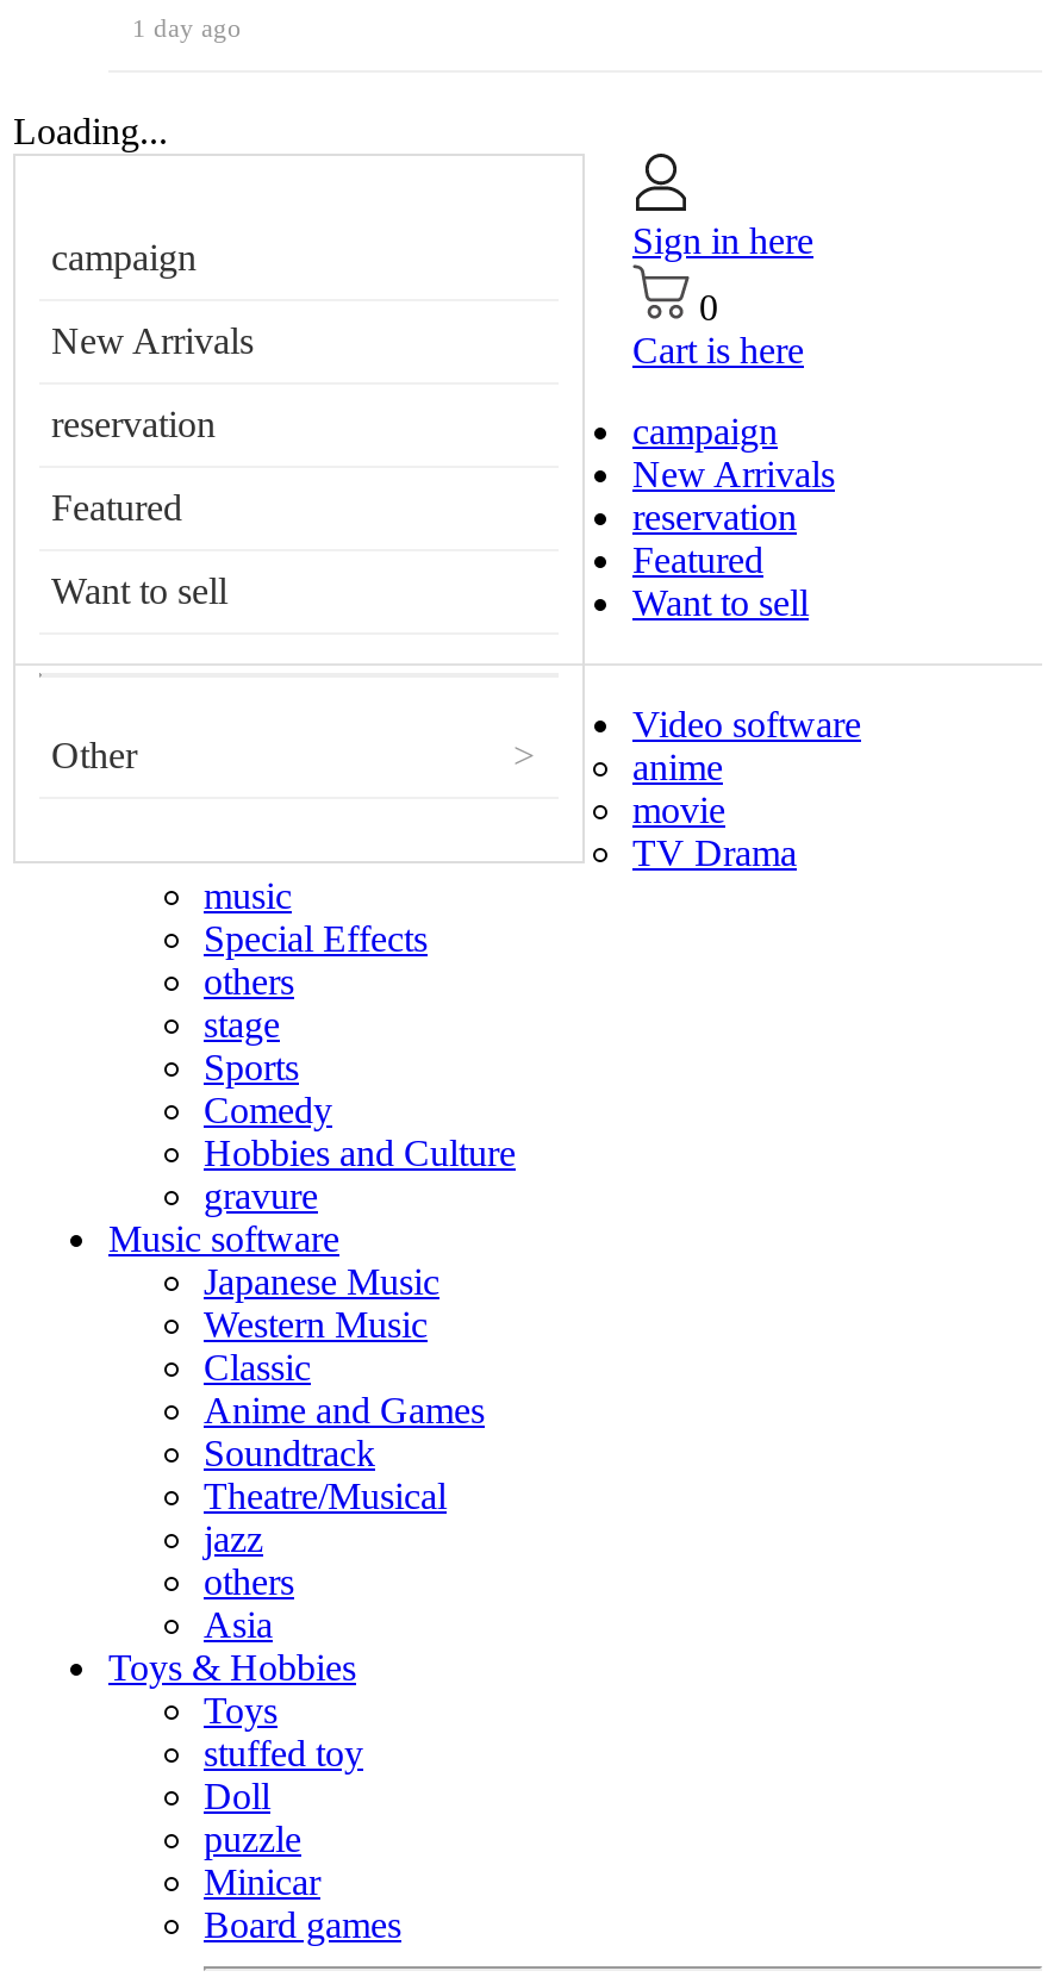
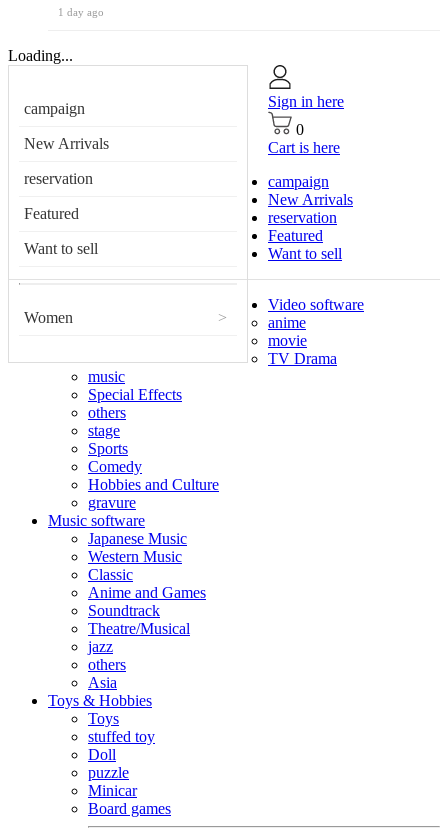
- Other
+ Women
